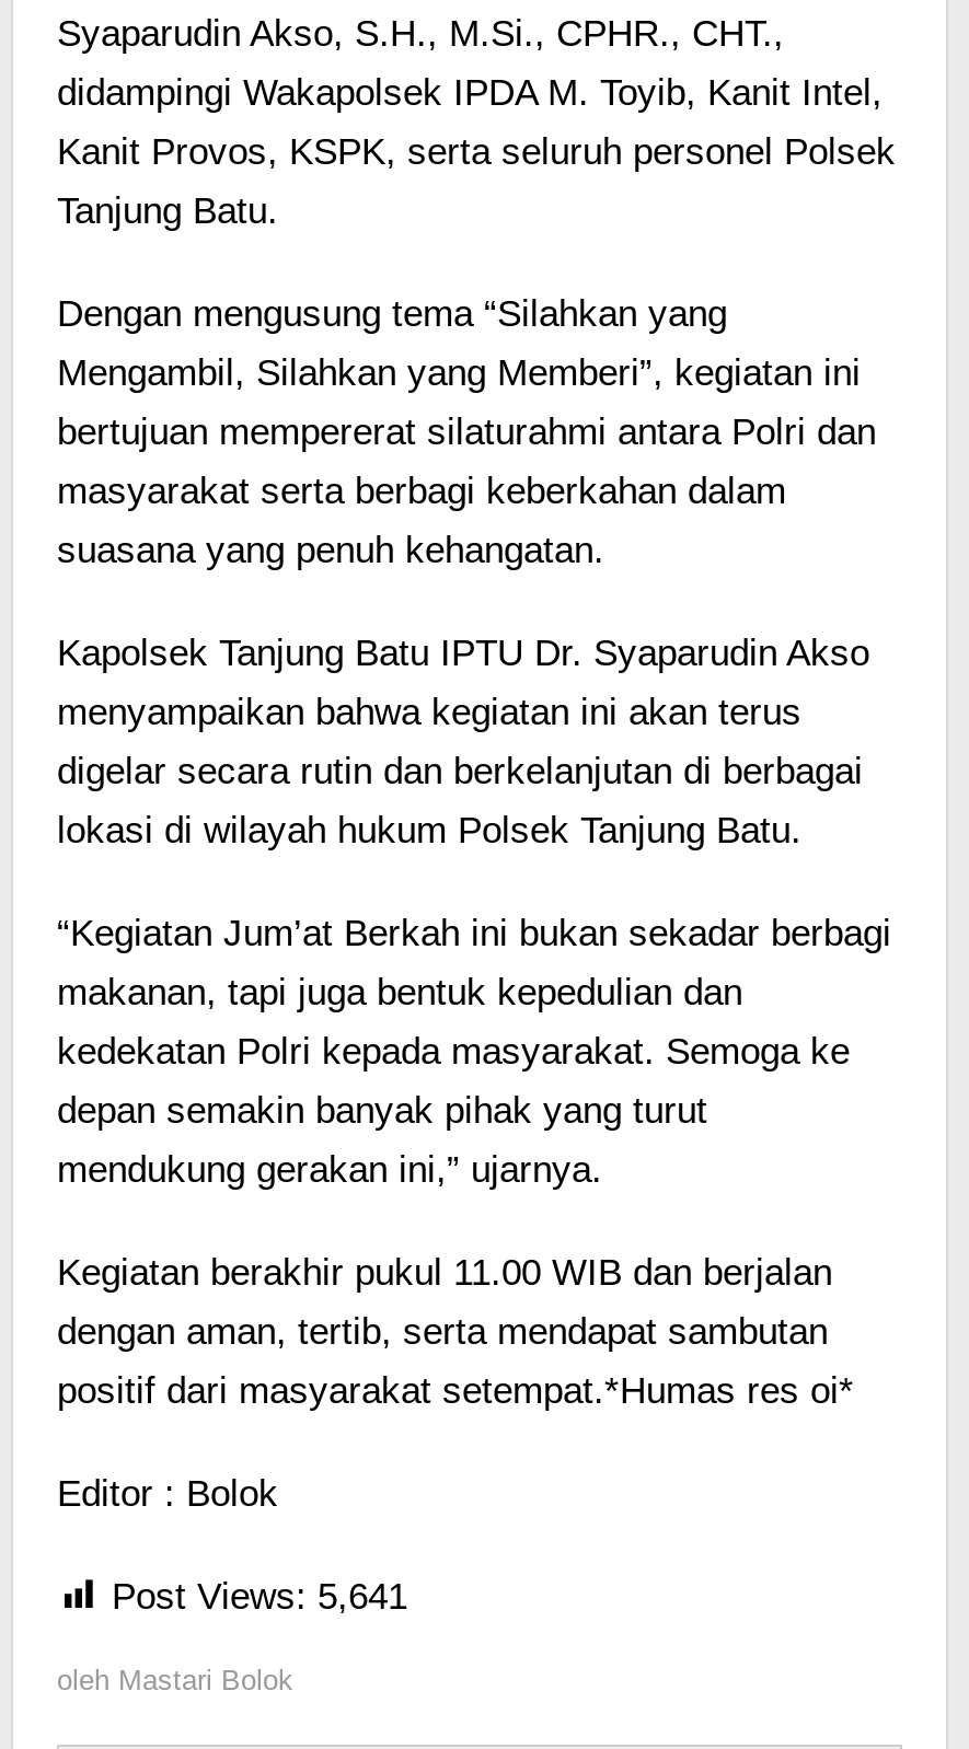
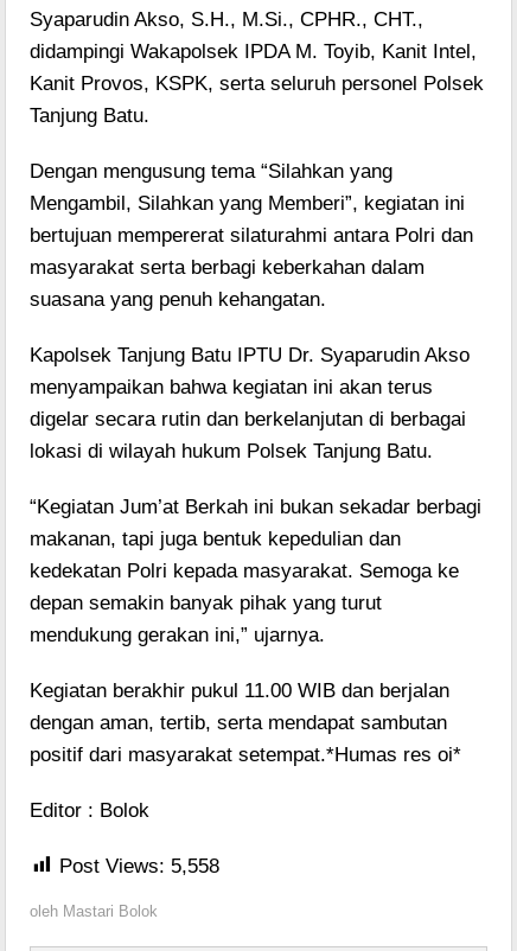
- Post Views: 5,641
+ Post Views: 5,558
